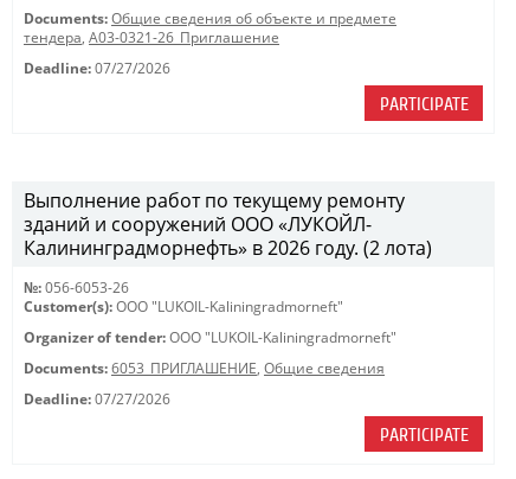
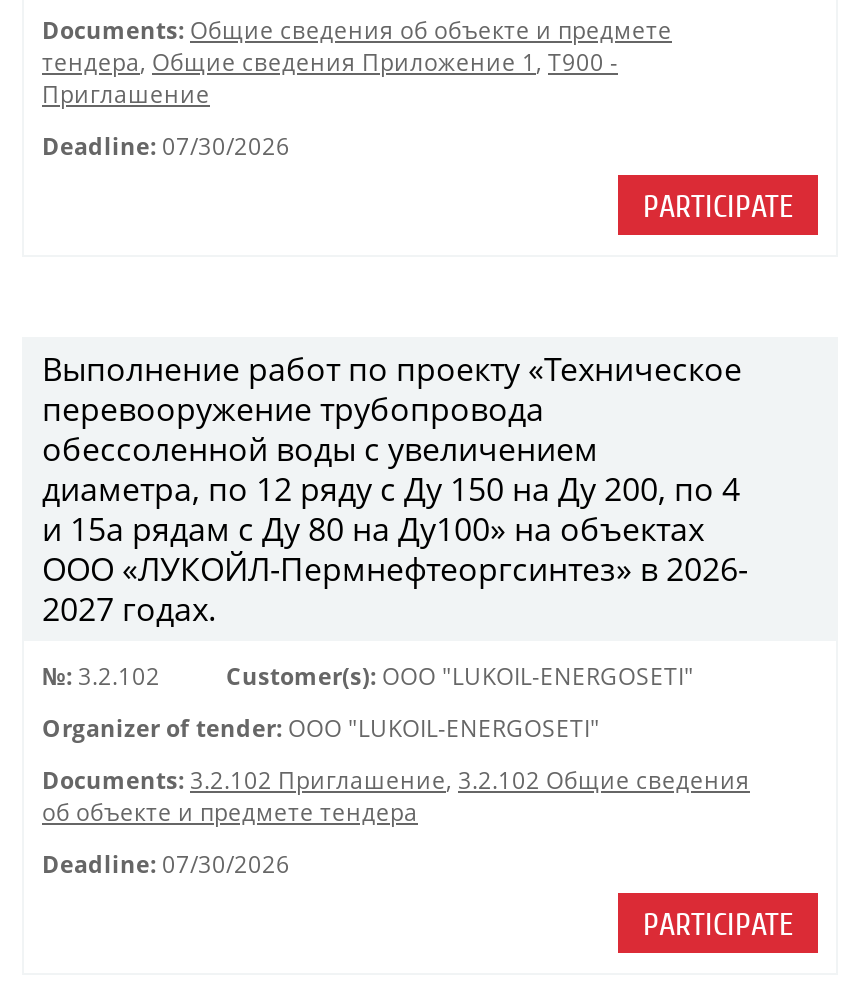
- тендера, A03-0321-26_Приглашение
+ тендера, Общие сведения Приложение 1, Т900 -
+ Приглашение

- Deadline: 07/27/2026
+ Deadline: 07/30/2026

- Выполнение работ по текущему ремонту
- зданий и сооружений ООО «ЛУКОЙЛ-
- Калининградморнефть» в 2026 году. (2 лота)
+ Выполнение работ по проекту «Техническое
+ перевооружение трубопровода
+ обессоленной воды с увеличением
+ диаметра, по 12 ряду с Ду 150 на Ду 200, по 4
+ и 15а рядам с Ду 80 на Ду100» на объектах
+ ООО «ЛУКОЙЛ-Пермнефтеоргсинтез» в 2026-
+ 2027 годах.

- №: 056-6053-26
- Customer(s): OOO "LUKOIL-Kaliningradmorneft"
+ №: 3.2.102
+ Customer(s): OOO "LUKOIL-ENERGOSETI"

- Organizer of tender: OOO "LUKOIL-Kaliningradmorneft"
+ Organizer of tender: OOO "LUKOIL-ENERGOSETI"

- Documents: 6053_ПРИГЛАШЕНИЕ, Общие сведения
+ Documents: 3.2.102 Приглашение, 3.2.102 Общие сведения
+ об объекте и предмете тендера

- Deadline: 07/27/2026
+ Deadline: 07/30/2026
